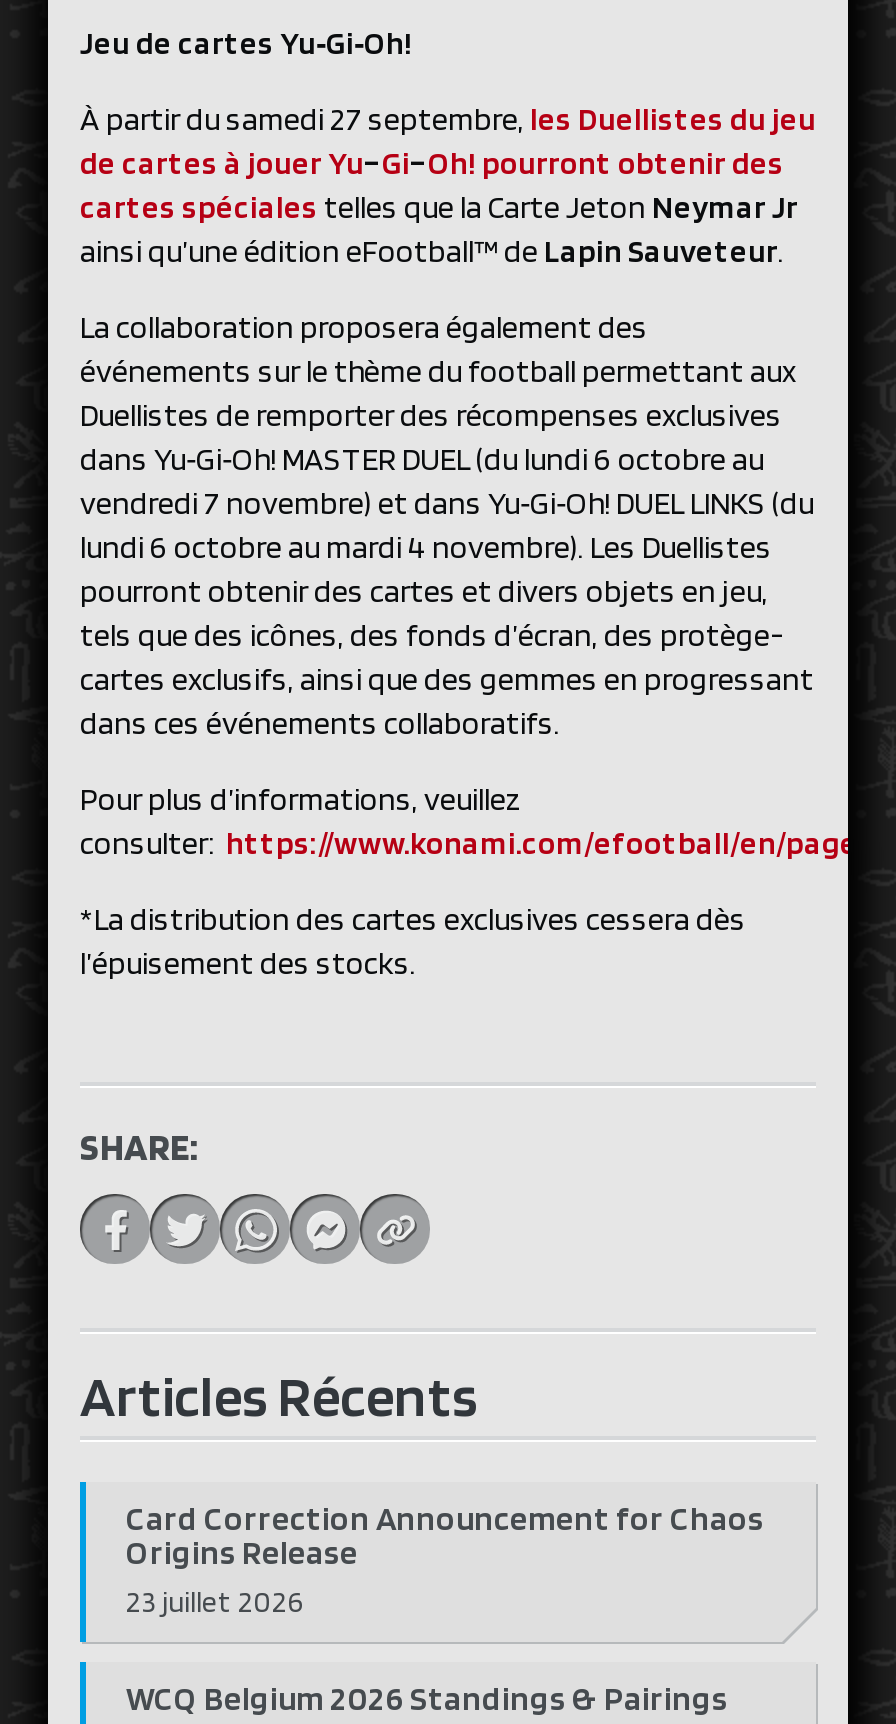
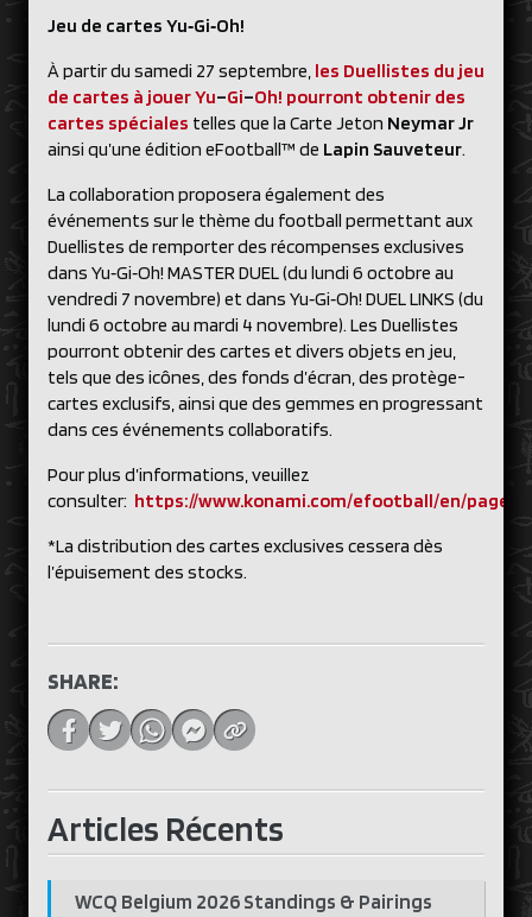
- Card Correction Announcement for Chaos
- Origins Release
- 23 juillet 2026
